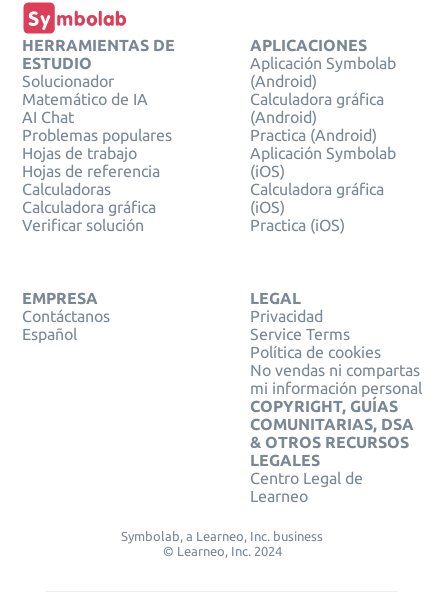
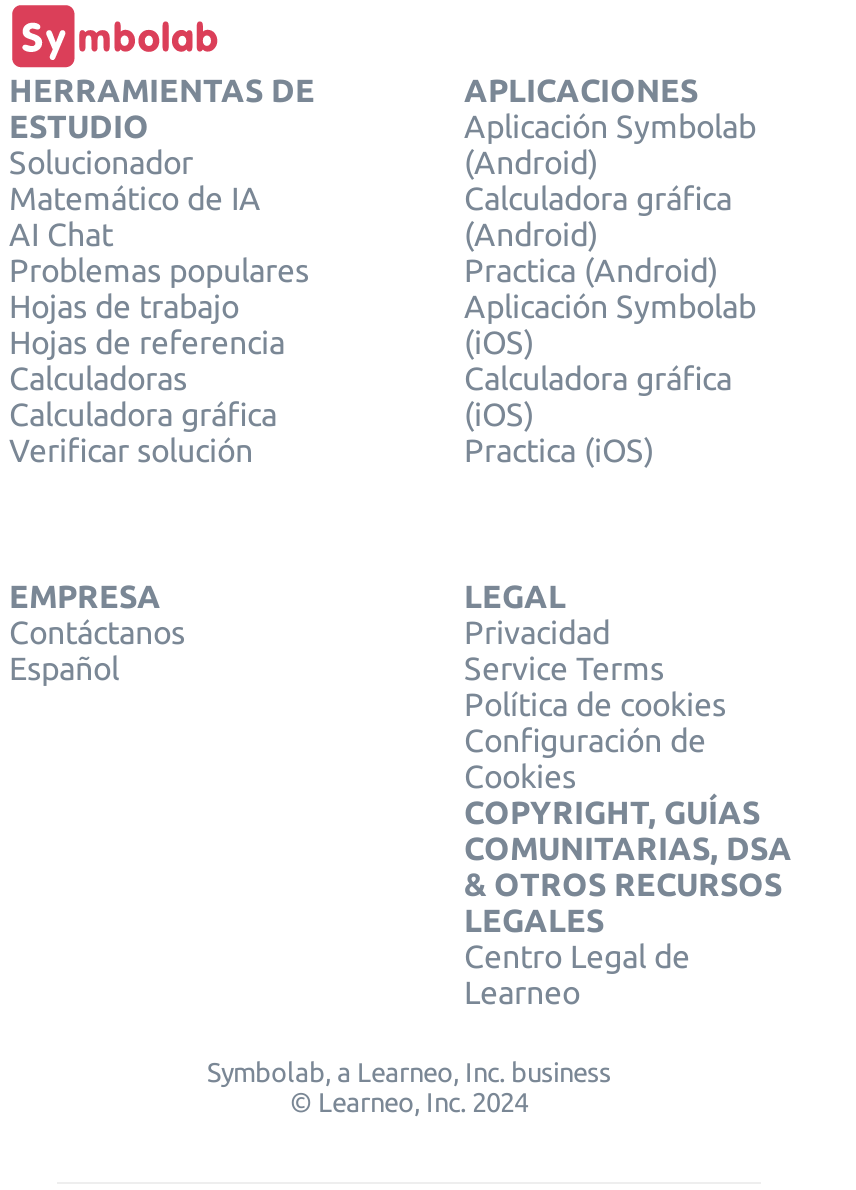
- No vendas ni compartas
- mi información personal
+ Configuración de
+ Cookies
